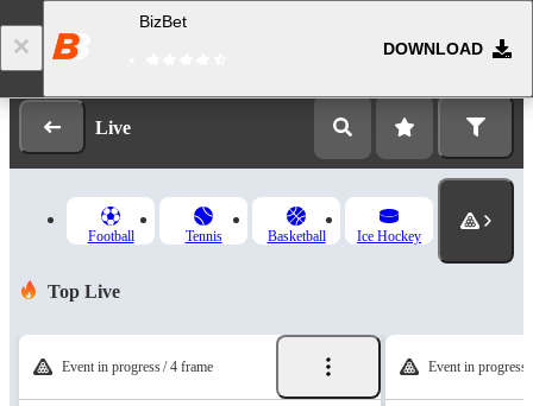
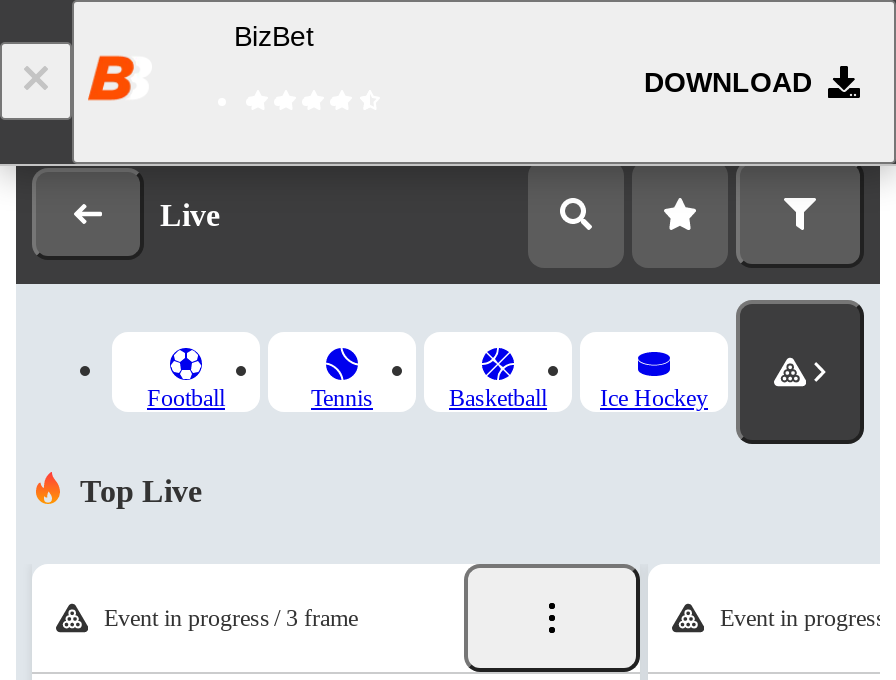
- Event in progress 4 frame
+ Event in progress 3 frame
